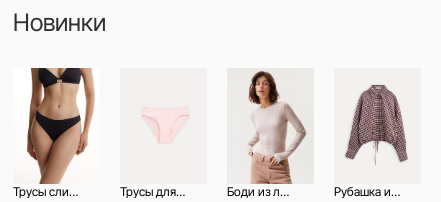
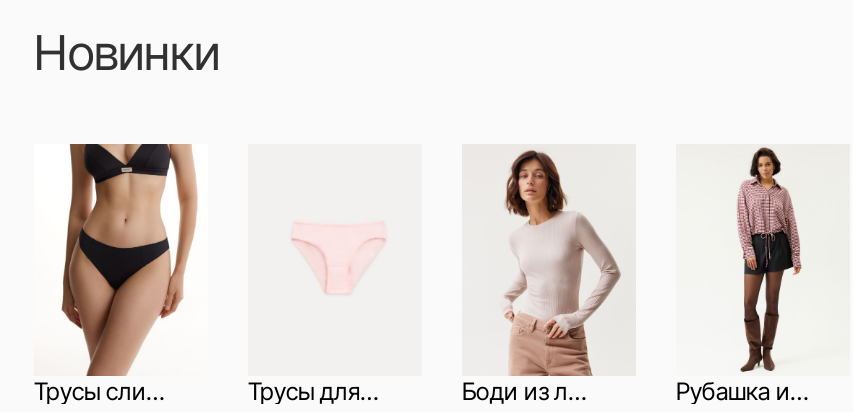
- [image]
+ [image]
